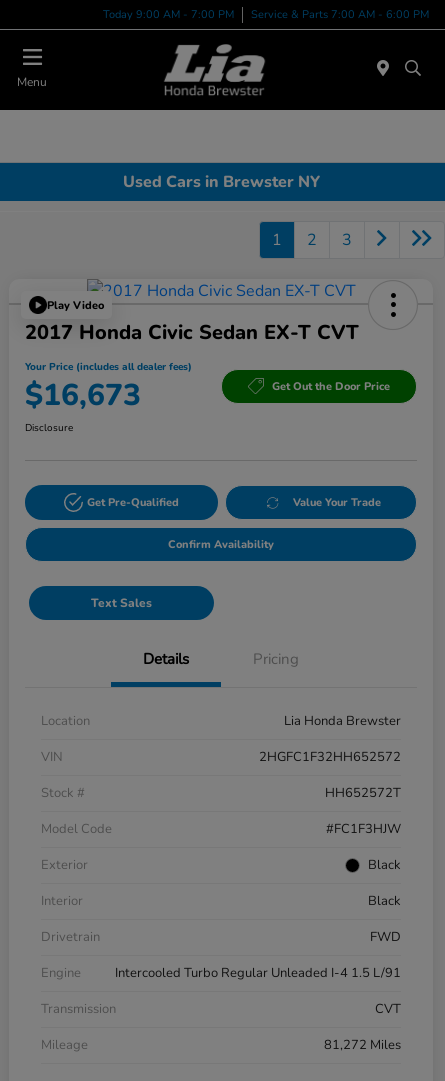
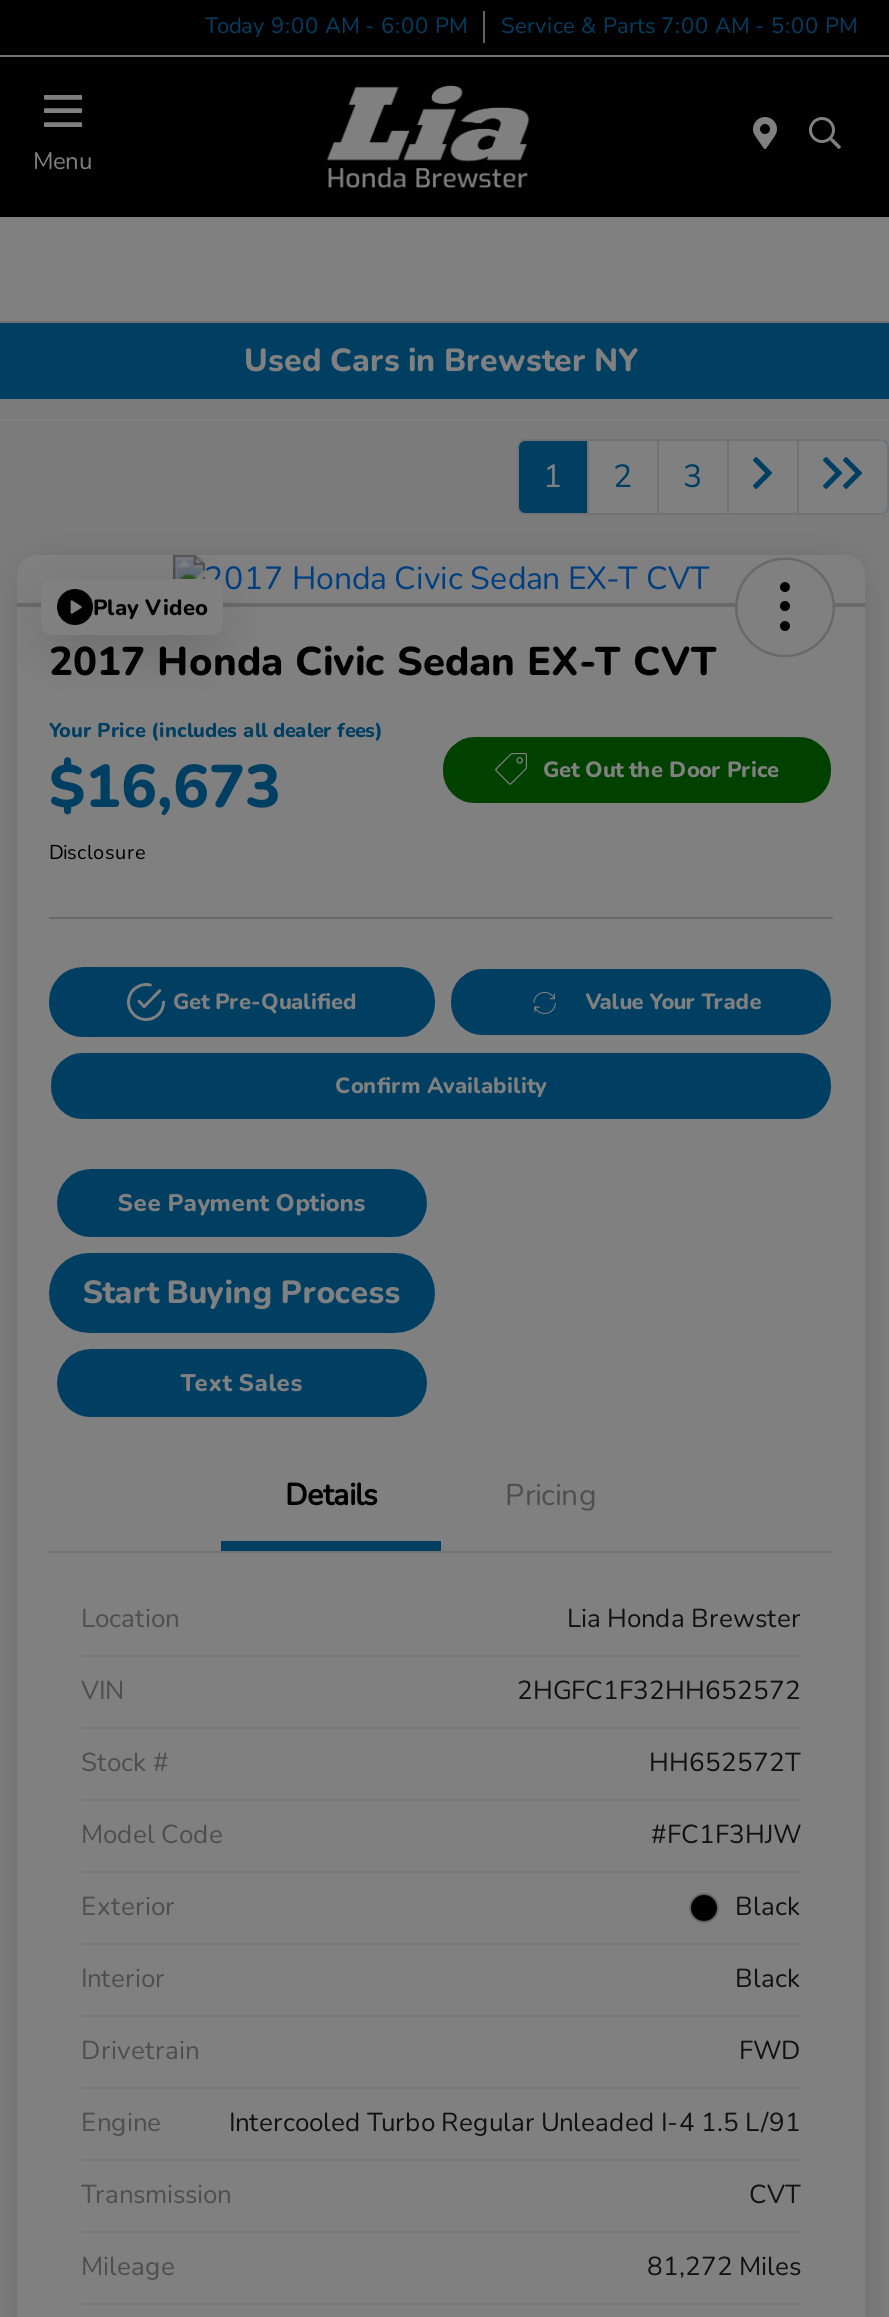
- Today 9:00 AM - 7:00 PM
+ Today 9:00 AM - 6:00 PM

- Service & Parts 7:00 AM - 6:00 PM
+ Service & Parts 7:00 AM - 5:00 PM

+ See Payment Options
+ Start Buying Process
